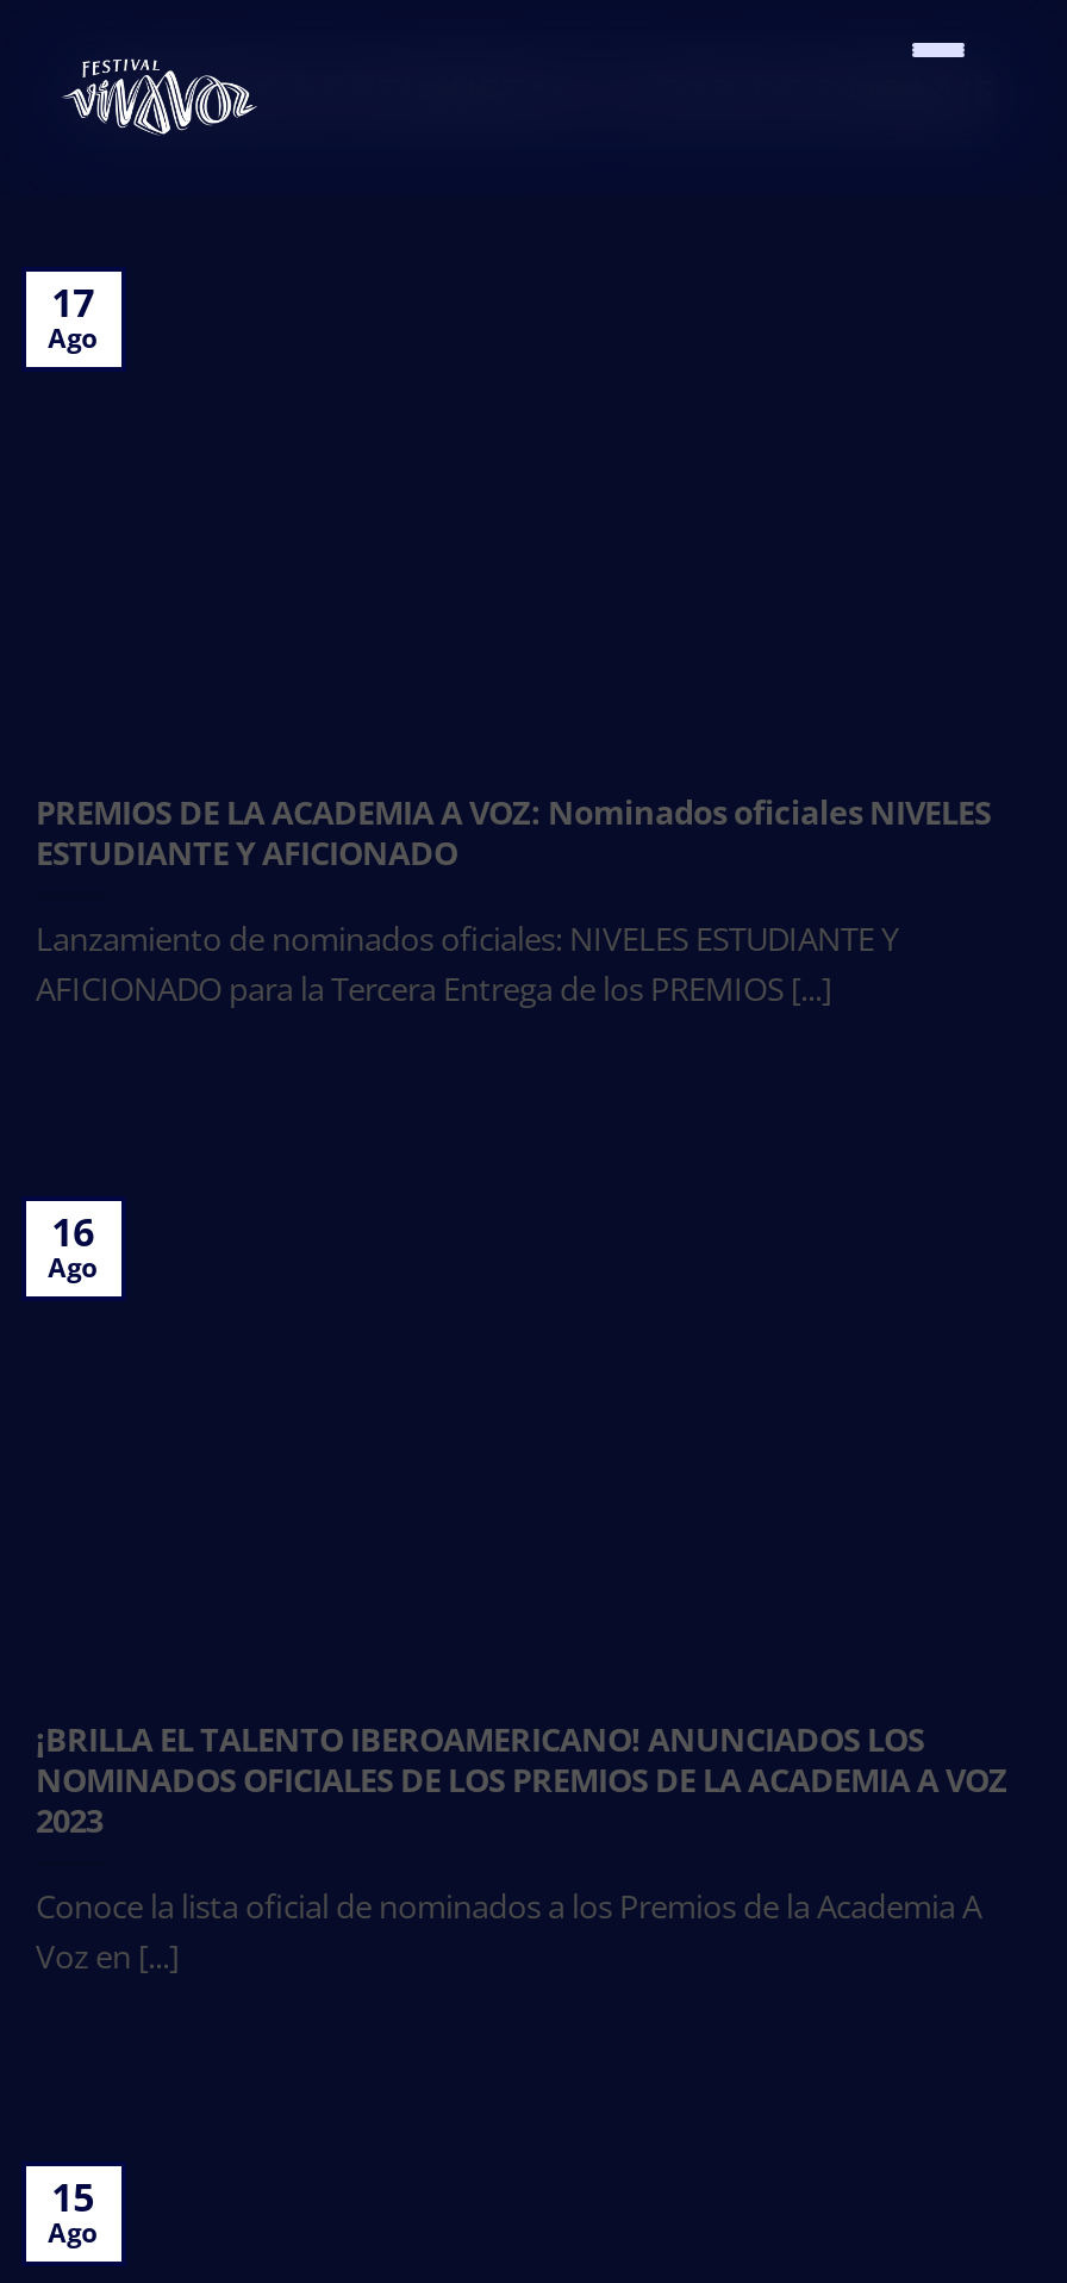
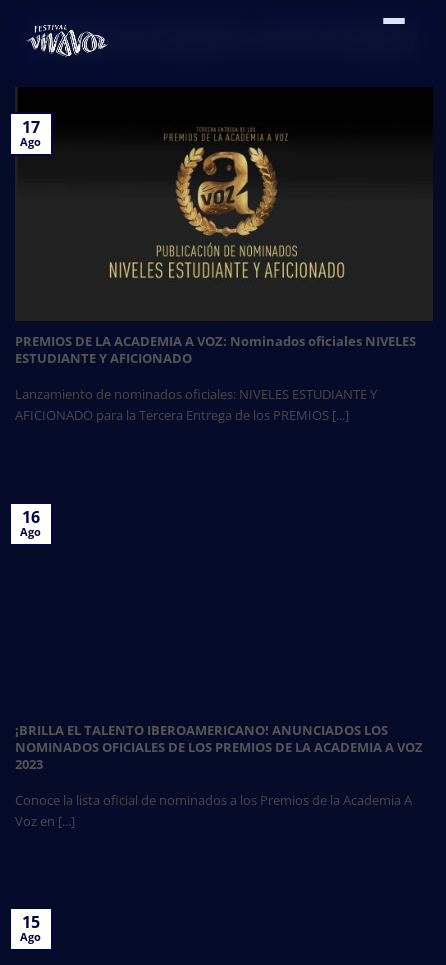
+ [image]
